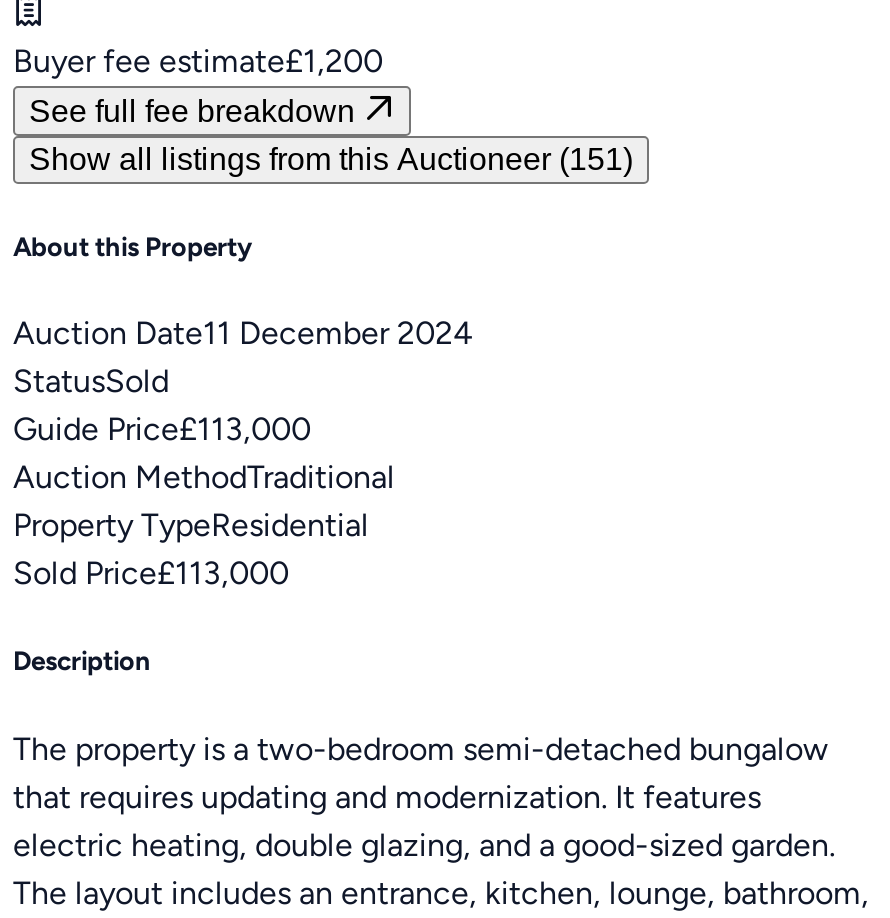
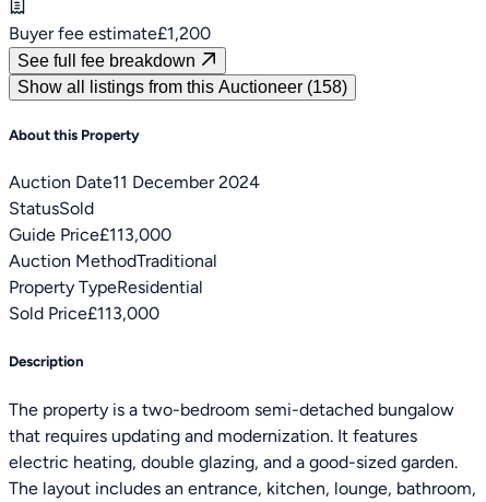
- Show all listings from this Auctioneer (151)
+ Show all listings from this Auctioneer (158)
